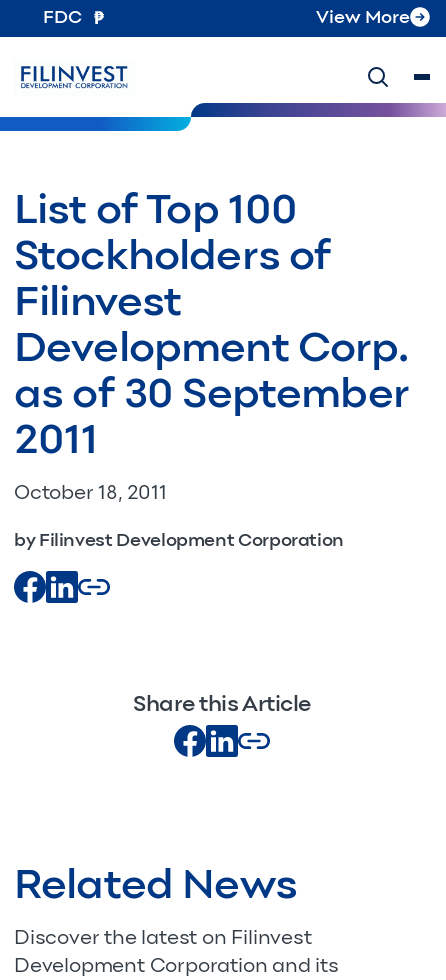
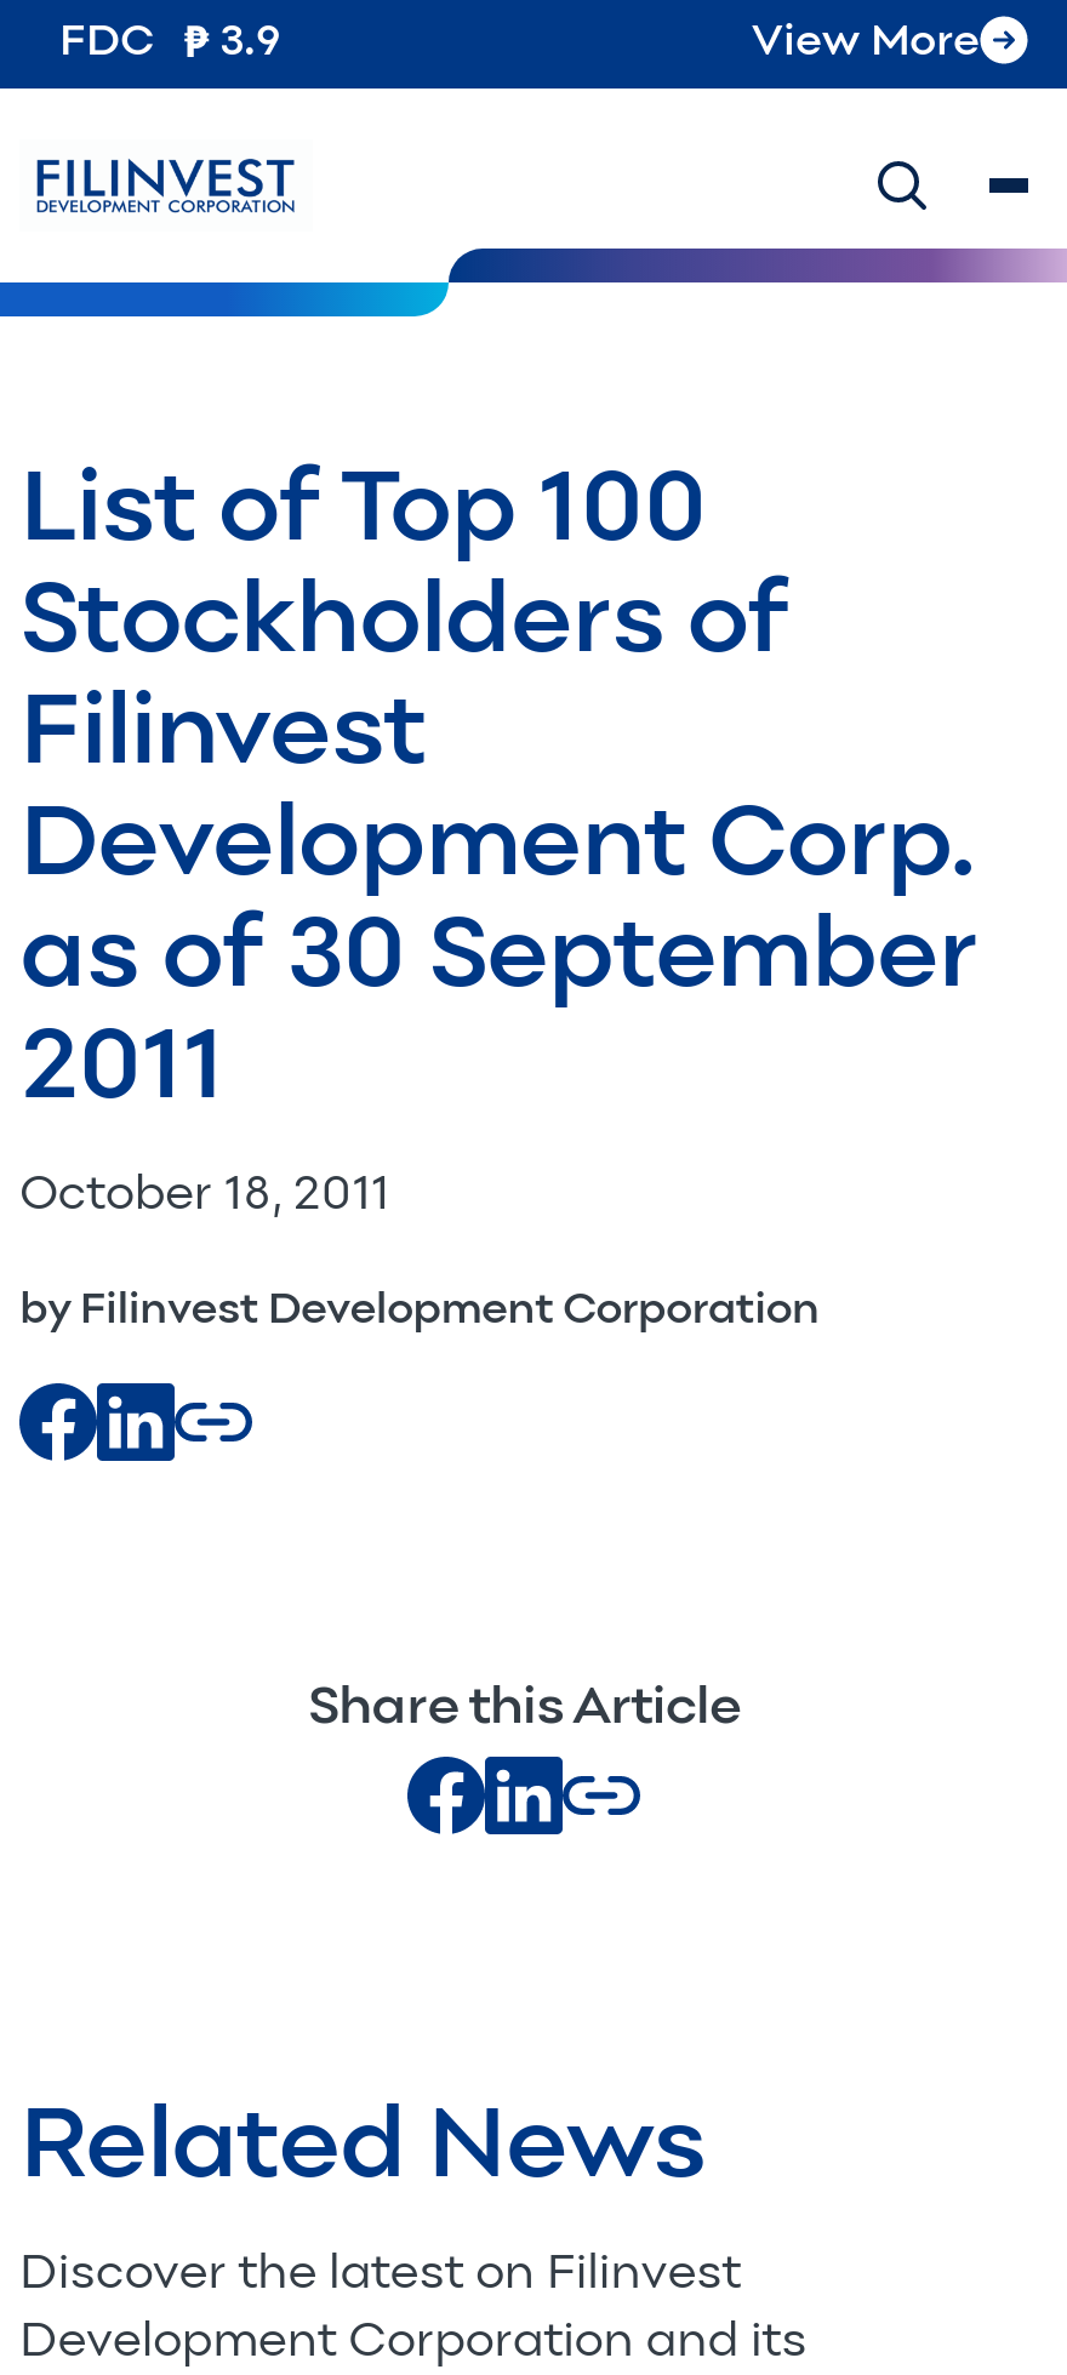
+ 3.9
